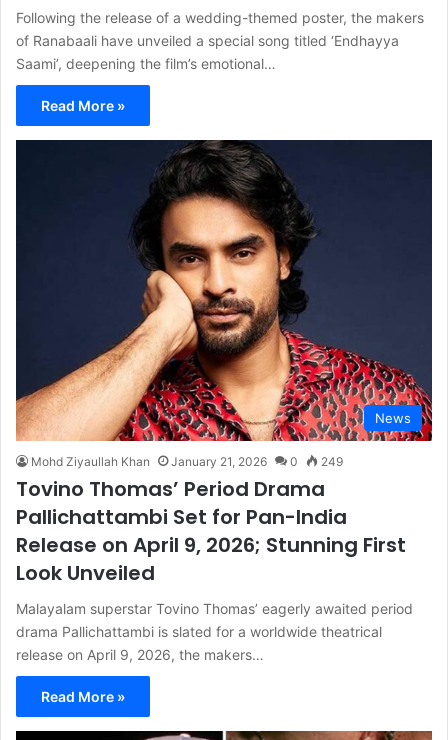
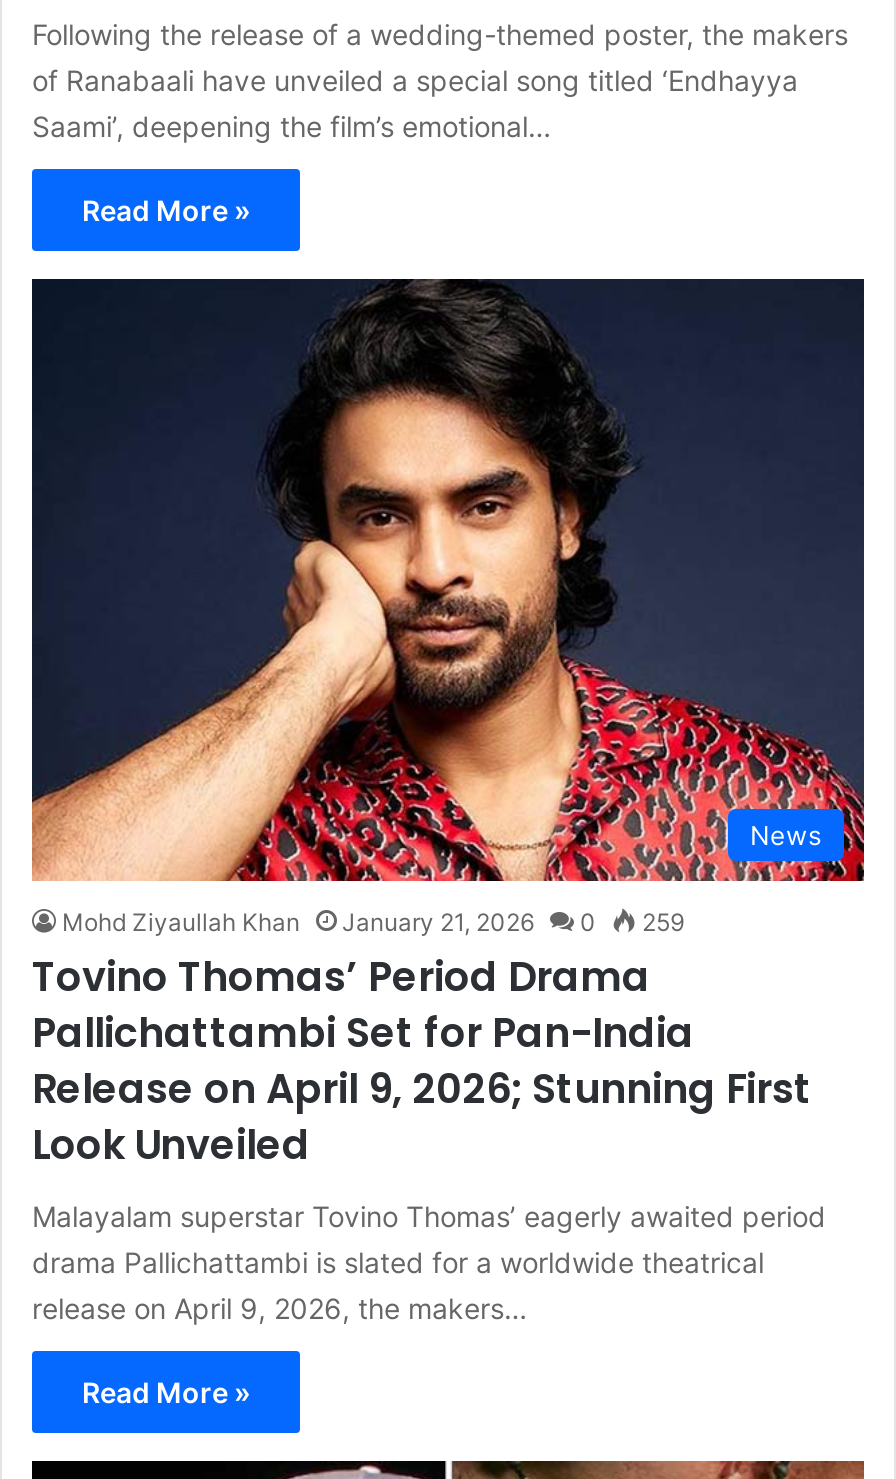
- Mohd Ziyaullah Khan January 21, 2026 0 249
+ Mohd Ziyaullah Khan January 21, 2026 0 259
